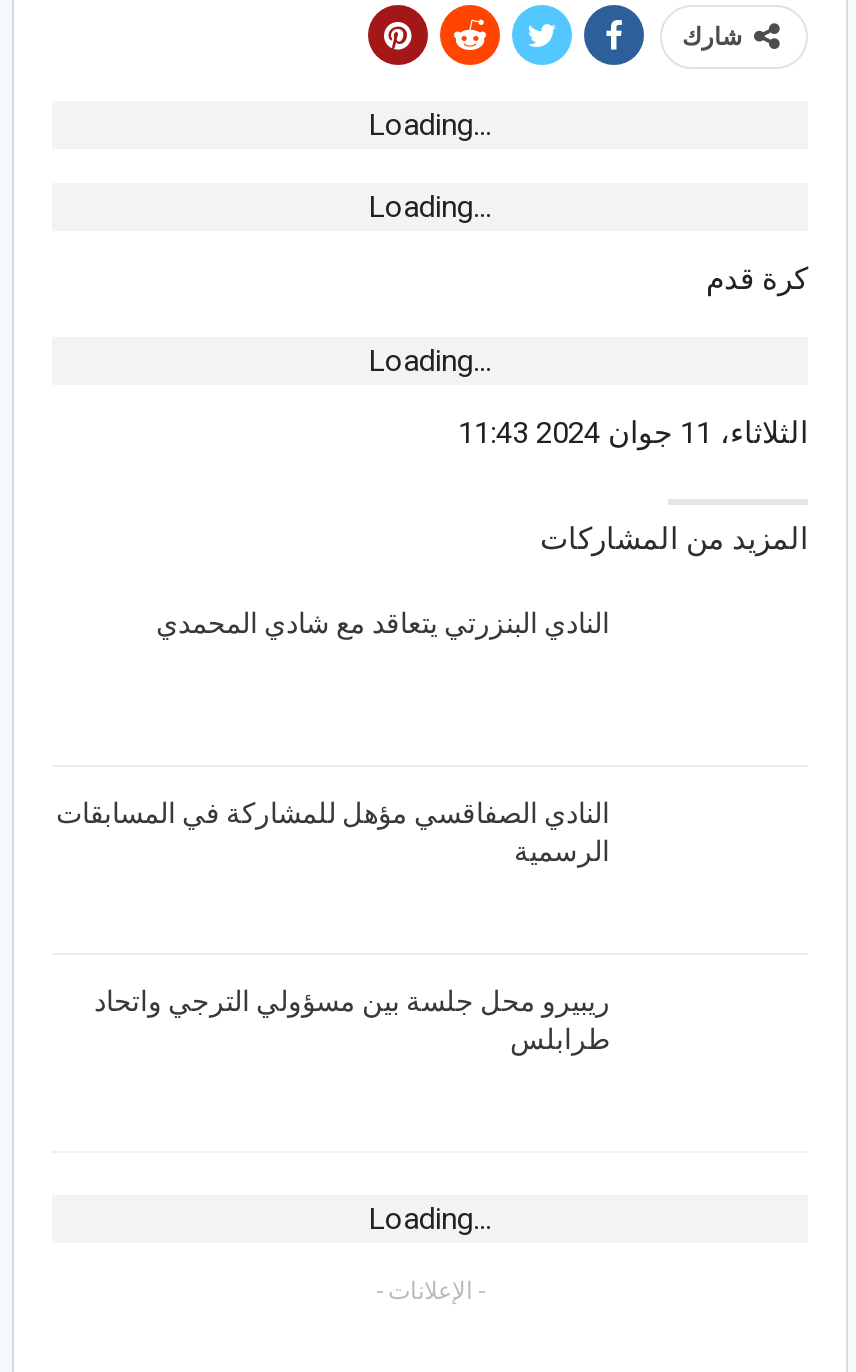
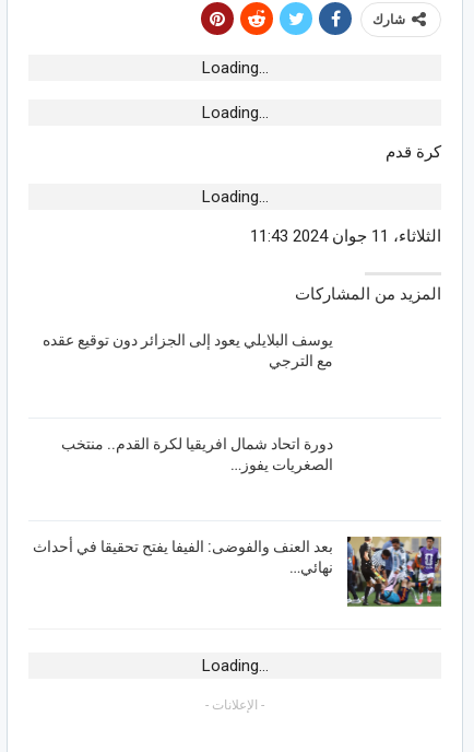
+ [image]

- النادي البنزرتي يتعاقد مع شادي المحمدي
+ يوسف البلايلي يعود إلى الجزائر دون توقيع عقده
+ مع الترجي

- النادي الصفاقسي مؤهل للمشاركة في المسابقات
- الرسمية
+ دورة اتحاد شمال افريقيا لكرة القدم.. منتخب
+ الصغريات يفوز…

- ريبيرو محل جلسة بين مسؤولي الترجي واتحاد
- طرابلس
+ بعد العنف والفوضى: الفيفا يفتح تحقيقا في أحداث
+ نهائي…
